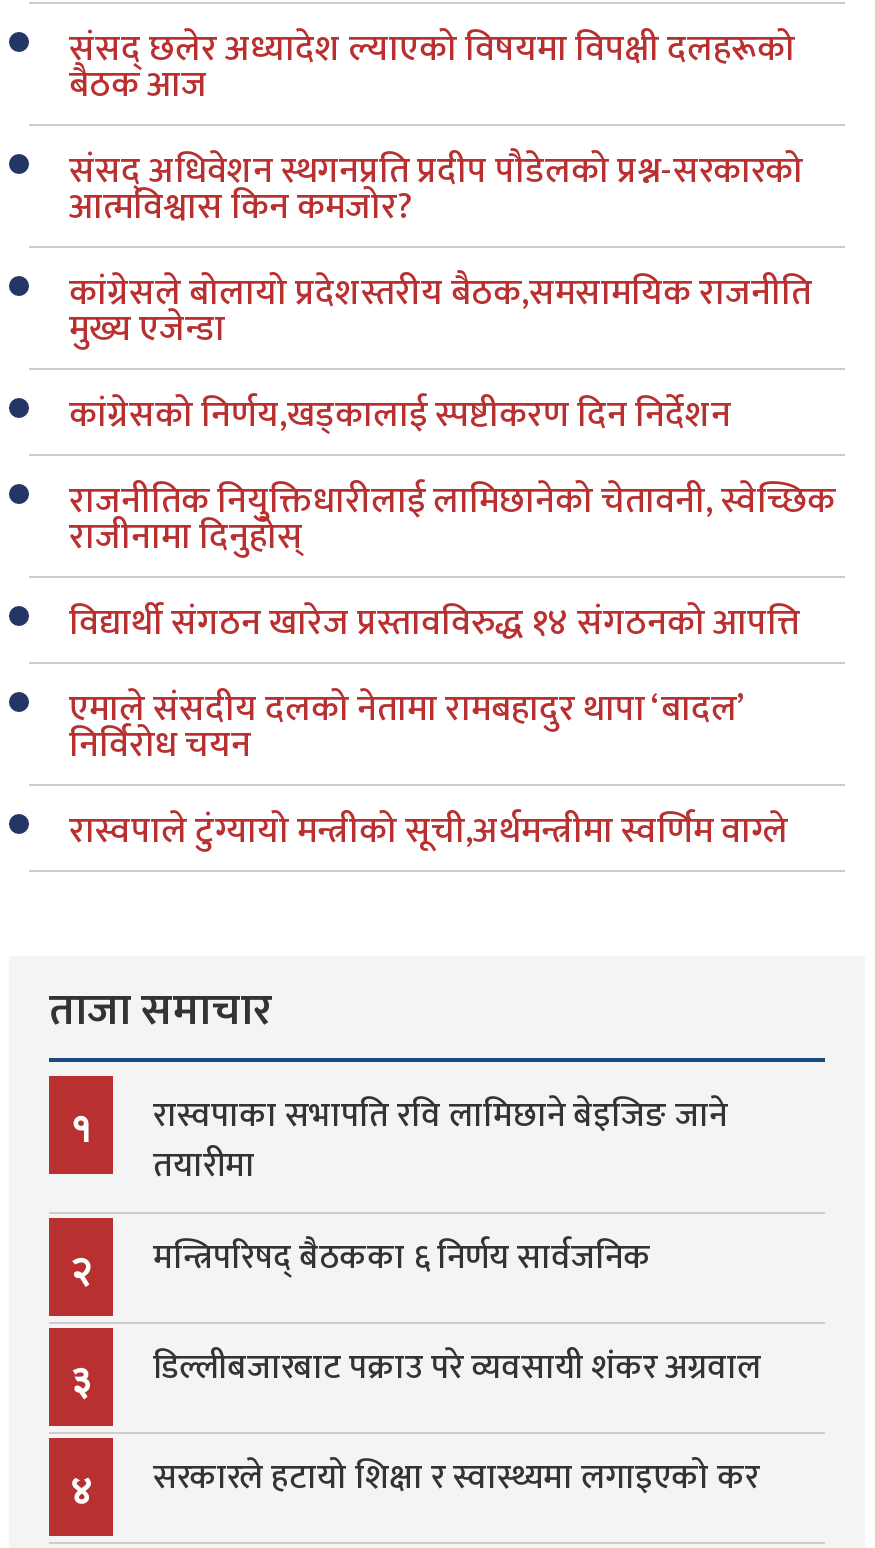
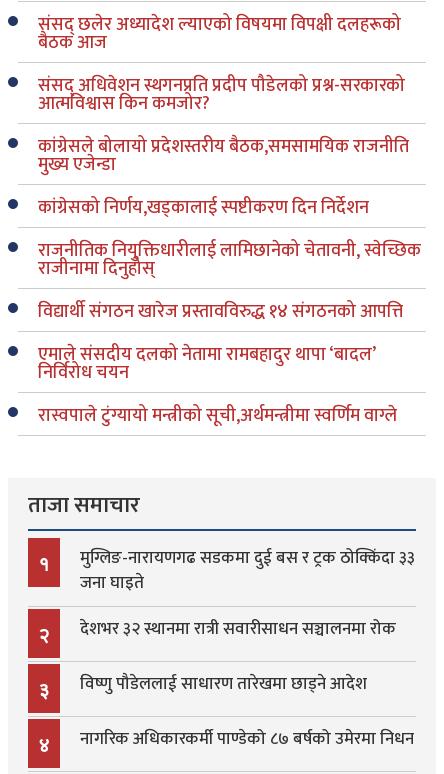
- रास्वपाका सभापति रवि लामिछाने बेइजिङ जाने
- तयारीमा
+ मुग्लिङ-नारायणगढ सडकमा दुई बस र ट्रक ठोक्किंदा ३३
+ जना घाइते

- मन्त्रिपरिषद् बैठकका ६ निर्णय सार्वजनिक
+ देशभर ३२ स्थानमा रात्री सवारीसाधन सञ्चालनमा रोक

- डिल्लीबजारबाट पक्राउ परे व्यवसायी शंकर अग्रवाल
+ विष्णु पौडेललाई साधारण तारेखमा छाड्ने आदेश

- सरकारले हटायो शिक्षा र स्वास्थ्यमा लगाइएको कर
+ नागरिक अधिकारकर्मी पाण्डेको ८७ बर्षको उमेरमा निधन
